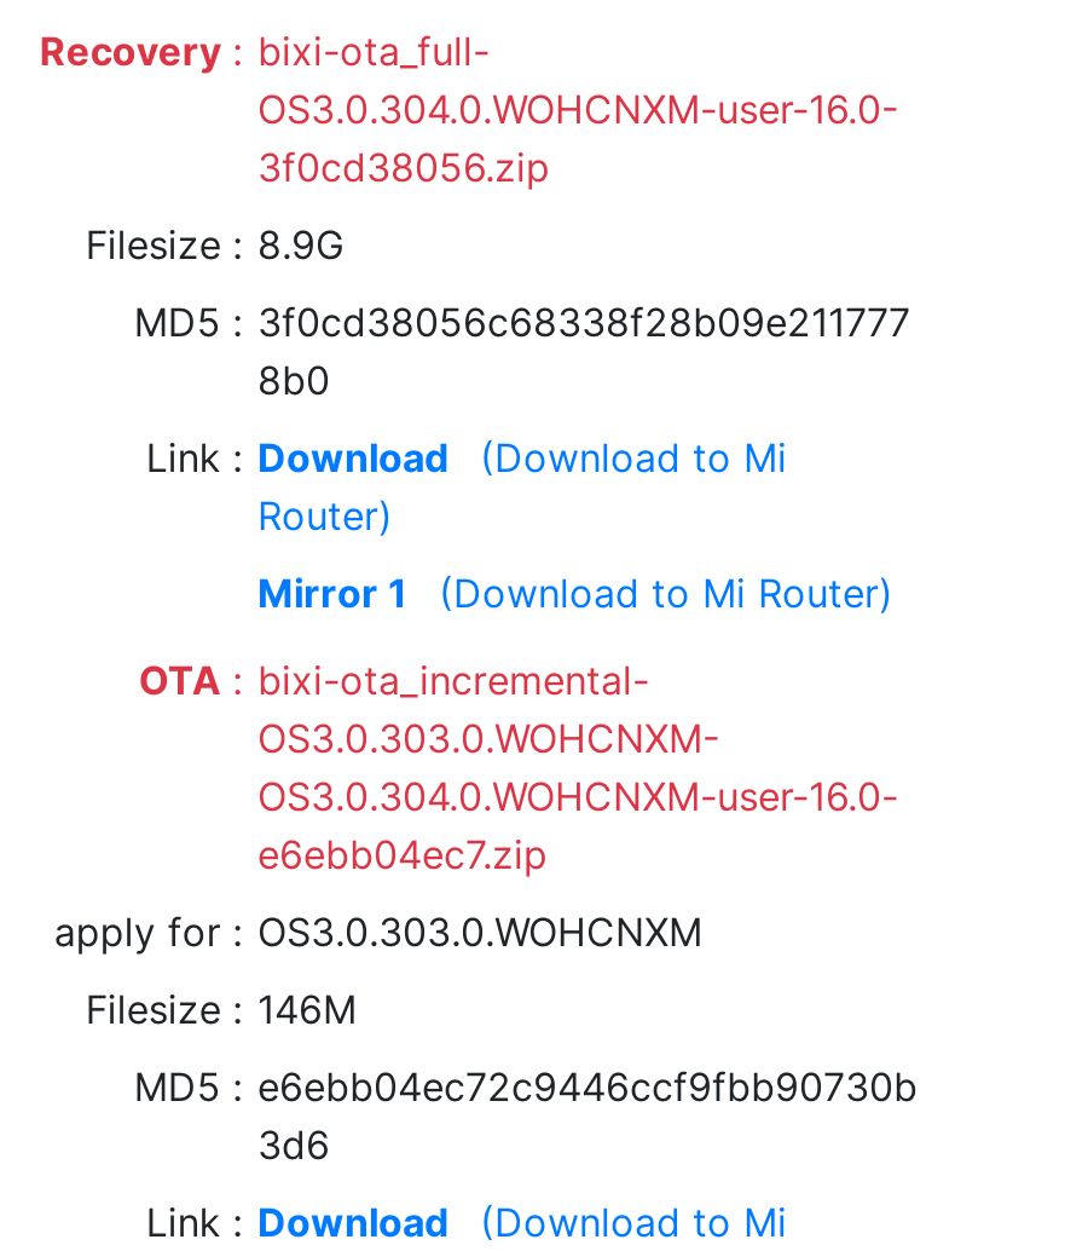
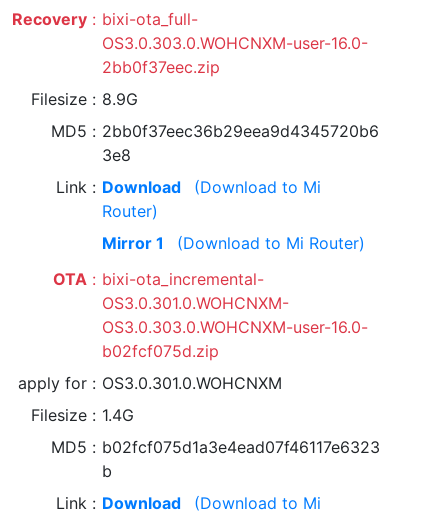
- OS3.0.304.0.WOHCNXM-user-16.0-
- 3f0cd38056.zip
+ OS3.0.303.0.WOHCNXM-user-16.0-
+ 2bb0f37eec.zip

- 3f0cd38056c68338f28b09e211777
- 8b0
+ 2bb0f37eec36b29eea9d4345720b6
+ 3e8

- OS3.0.303.0.WOHCNXM-
- OS3.0.304.0.WOHCNXM-user-16.0-
- e6ebb04ec7.zip
+ OS3.0.301.0.WOHCNXM-
+ OS3.0.303.0.WOHCNXM-user-16.0-
+ b02fcf075d.zip

- apply for OS3.0.303.0.WOHCNXM
+ apply for OS3.0.301.0.WOHCNXM

- Filesize 146M
+ Filesize 1.4G

- e6ebb04ec72c9446ccf9fbb90730b
- 3d6
+ b02fcf075d1a3e4ead07f46117e6323
+ b
